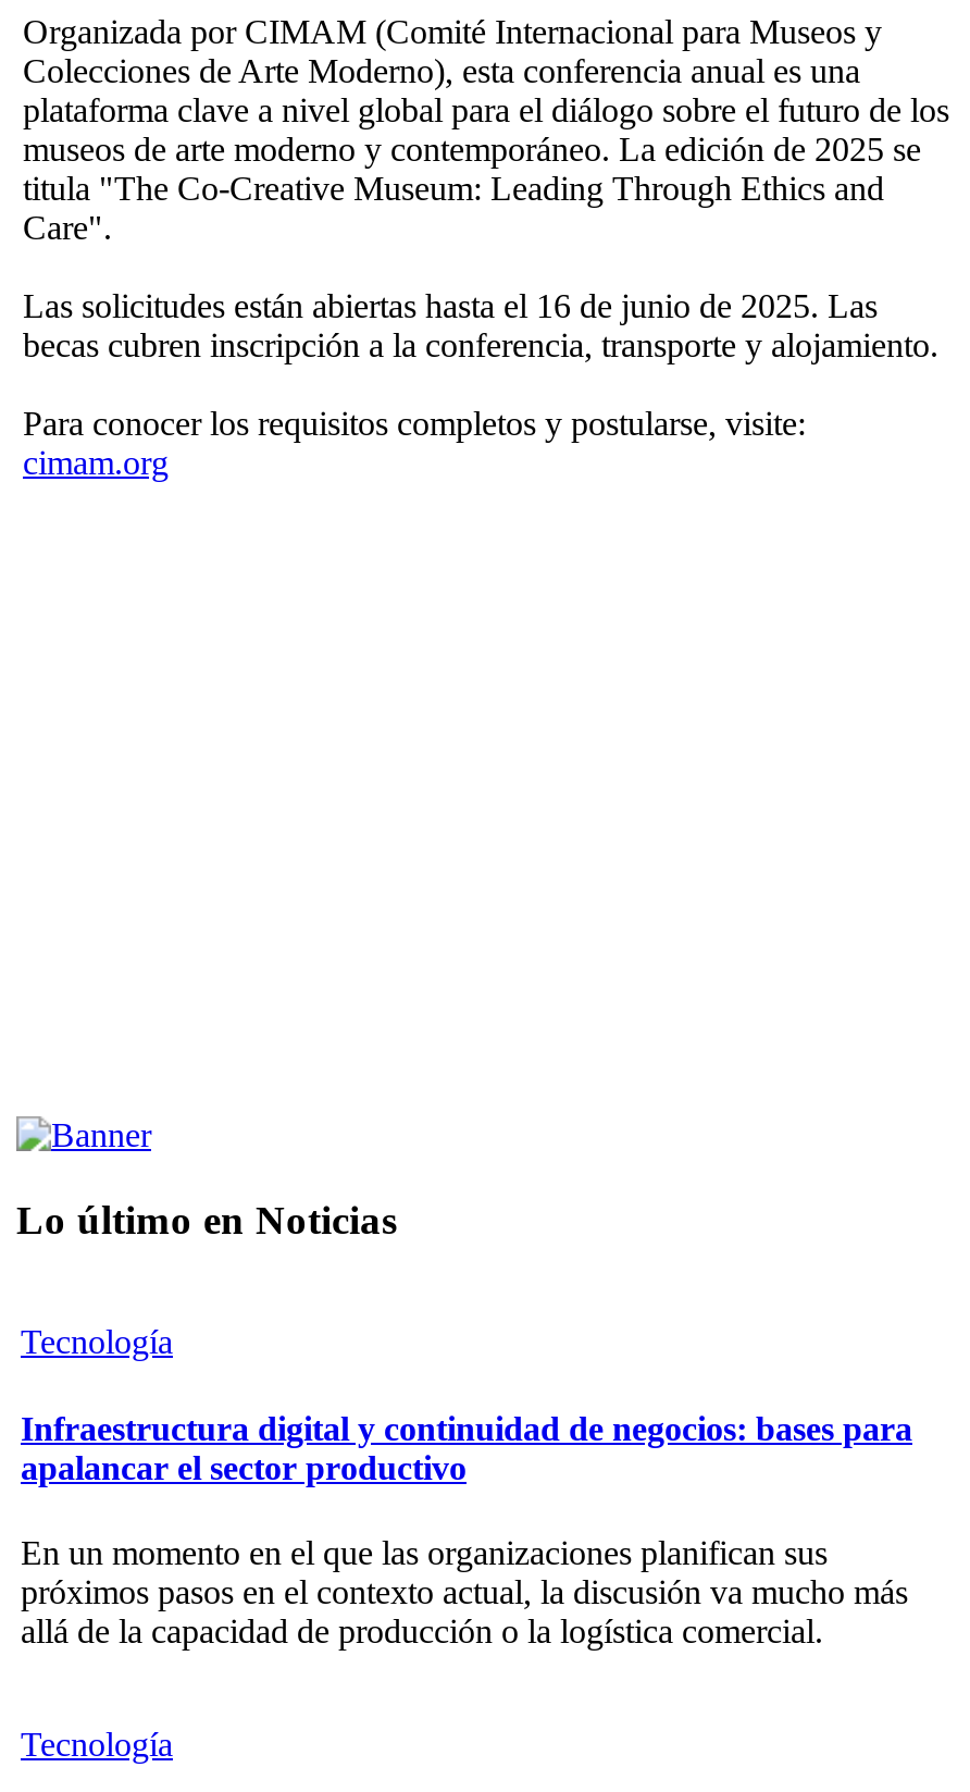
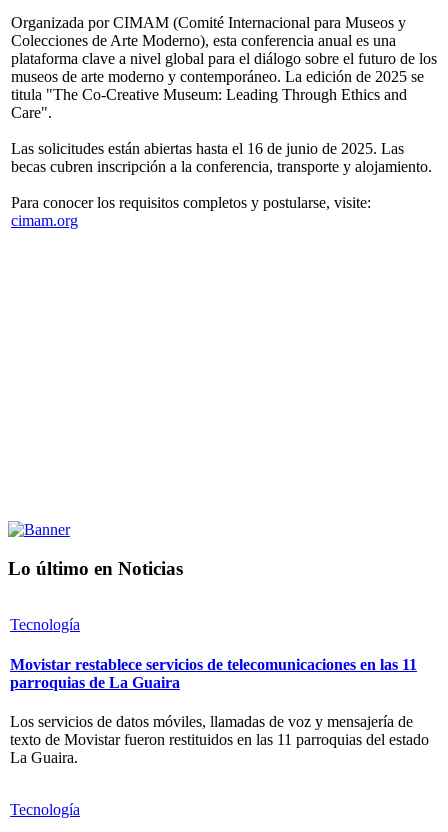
- Infraestructura digital y continuidad de negocios: bases para
- apalancar el sector productivo
+ Movistar restablece servicios de telecomunicaciones en las 11
+ parroquias de La Guaira

- En un momento en el que las organizaciones planifican sus
- próximos pasos en el contexto actual, la discusión va mucho más
- allá de la capacidad de producción o la logística comercial.
+ Los servicios de datos móviles, llamadas de voz y mensajería de
+ texto de Movistar fueron restituidos en las 11 parroquias del estado
+ La Guaira.
